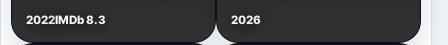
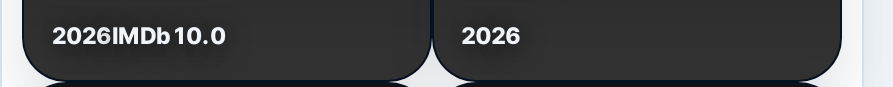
- 2022IMDb 8.3
+ 2026IMDb 10.0
